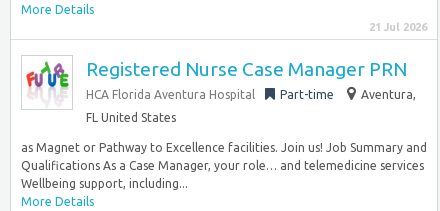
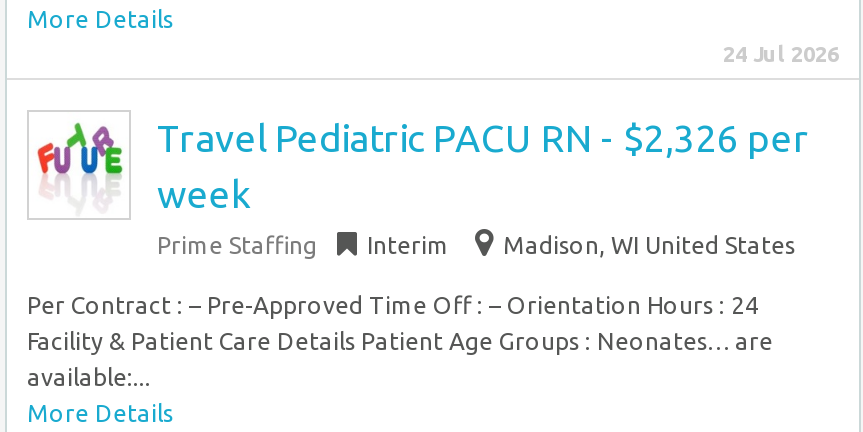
- 21 Jul 2026
- Registered Nurse Case Manager PRN
- HCA Florida Aventura Hospital
- Part-time
- Aventura,
- FL United States
- as Magnet or Pathway to Excellence facilities. Join us! Job Summary and
- Qualifications As a Case Manager, your role… and telemedicine services
- Wellbeing support, including...
+ 24 Jul 2026
+ Travel Pediatric PACU RN - $2,326 per
+ week
+ Prime Staffing
+ Interim
+ Madison, WI United States
+ Per Contract : – Pre-Approved Time Off : – Orientation Hours : 24
+ Facility & Patient Care Details Patient Age Groups : Neonates… are
+ available:...
